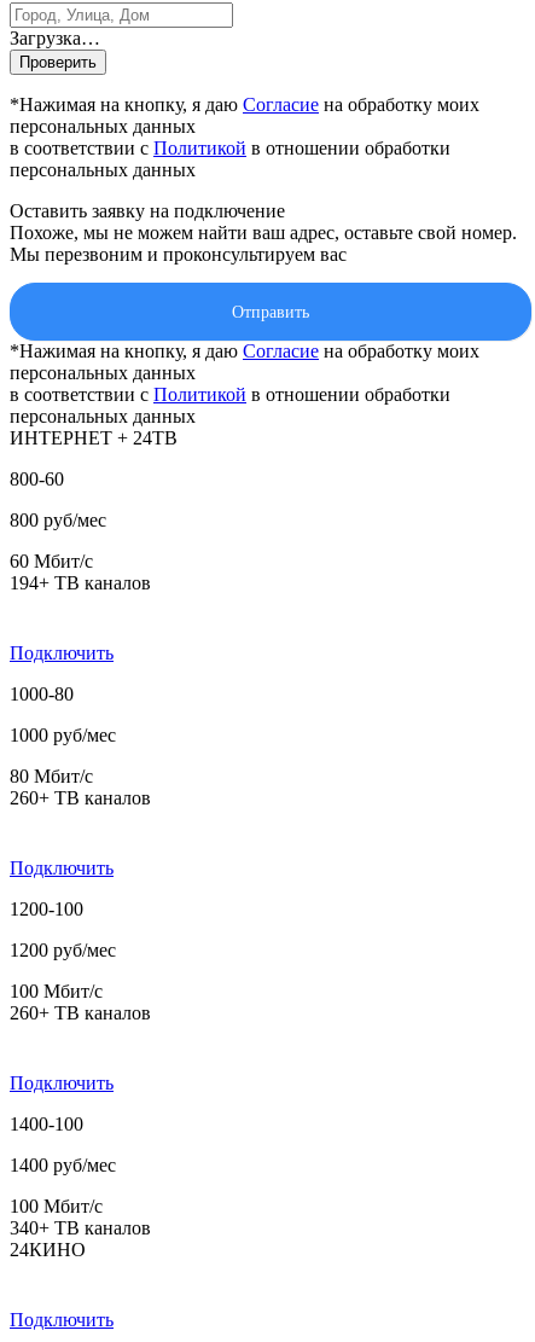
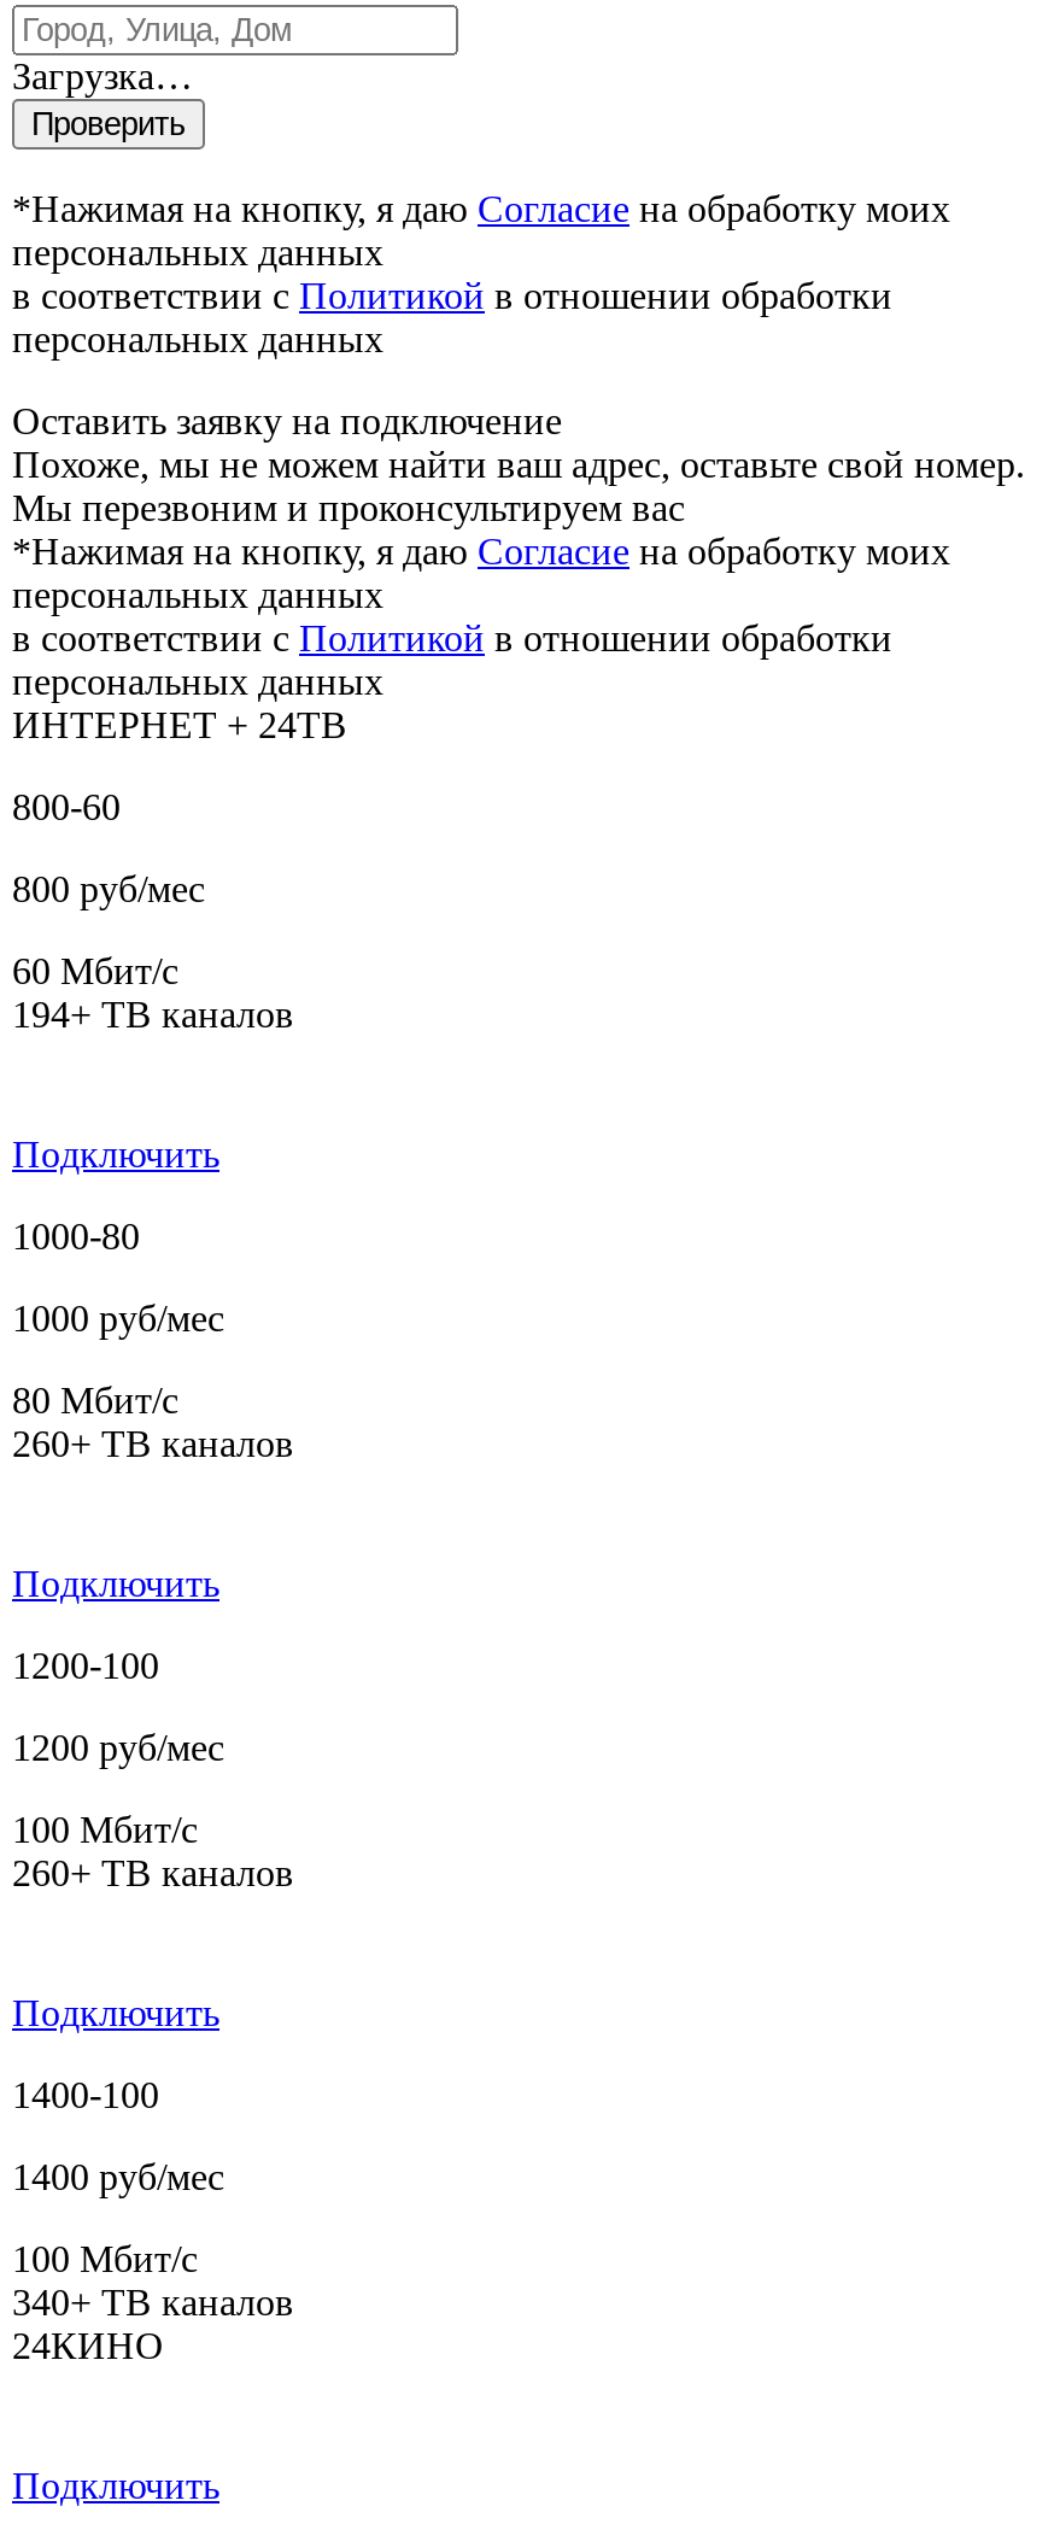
- Отправить
